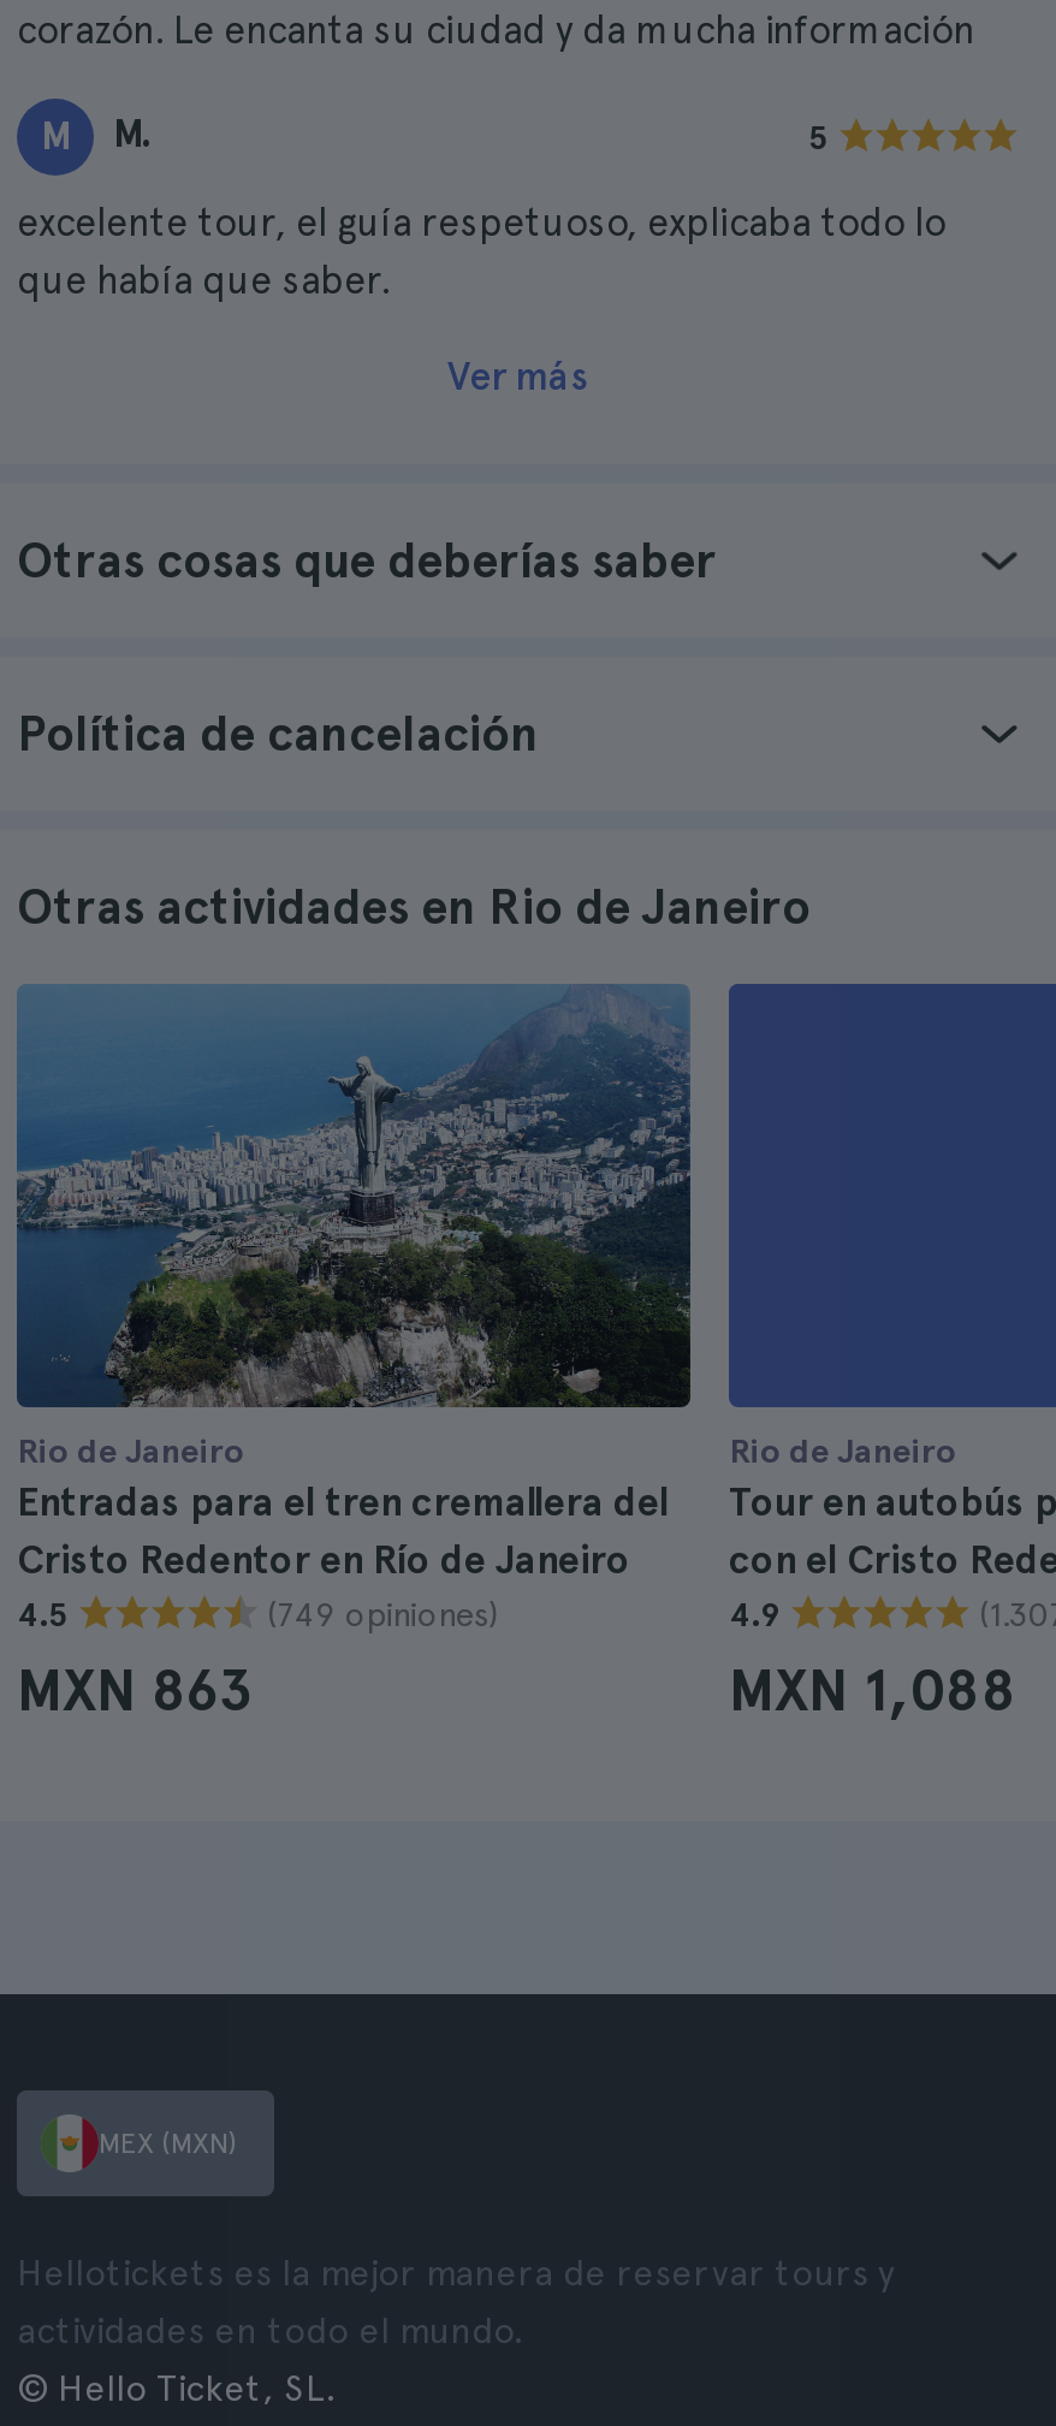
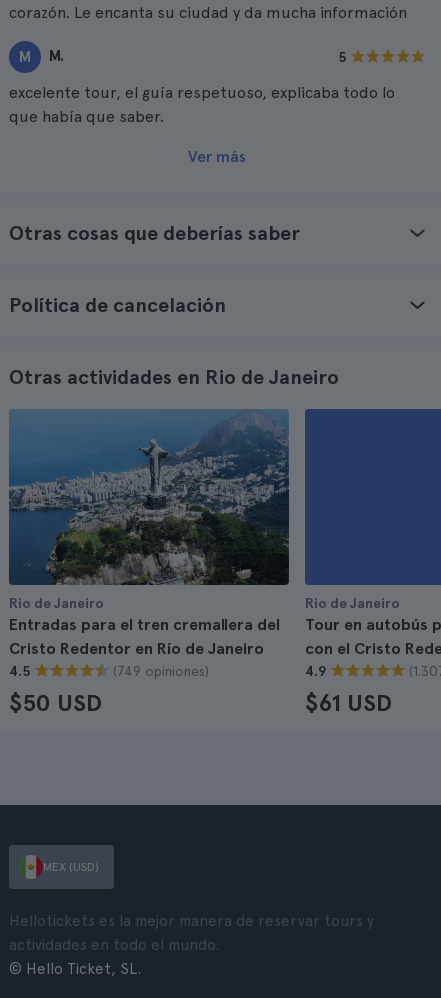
- MXN 863
+ $50 USD

- MXN 1,088
+ $61 USD

- MEX (MXN)
+ MEX (USD)
